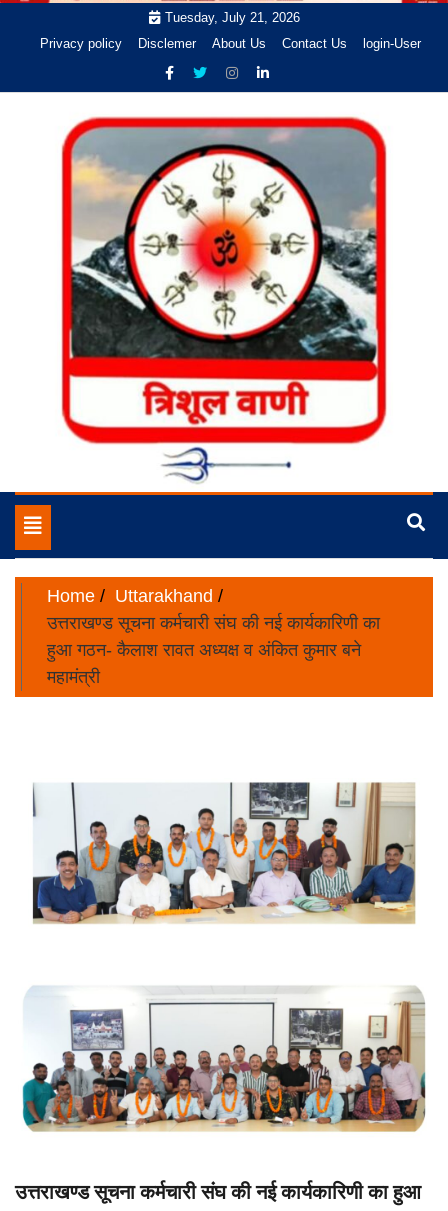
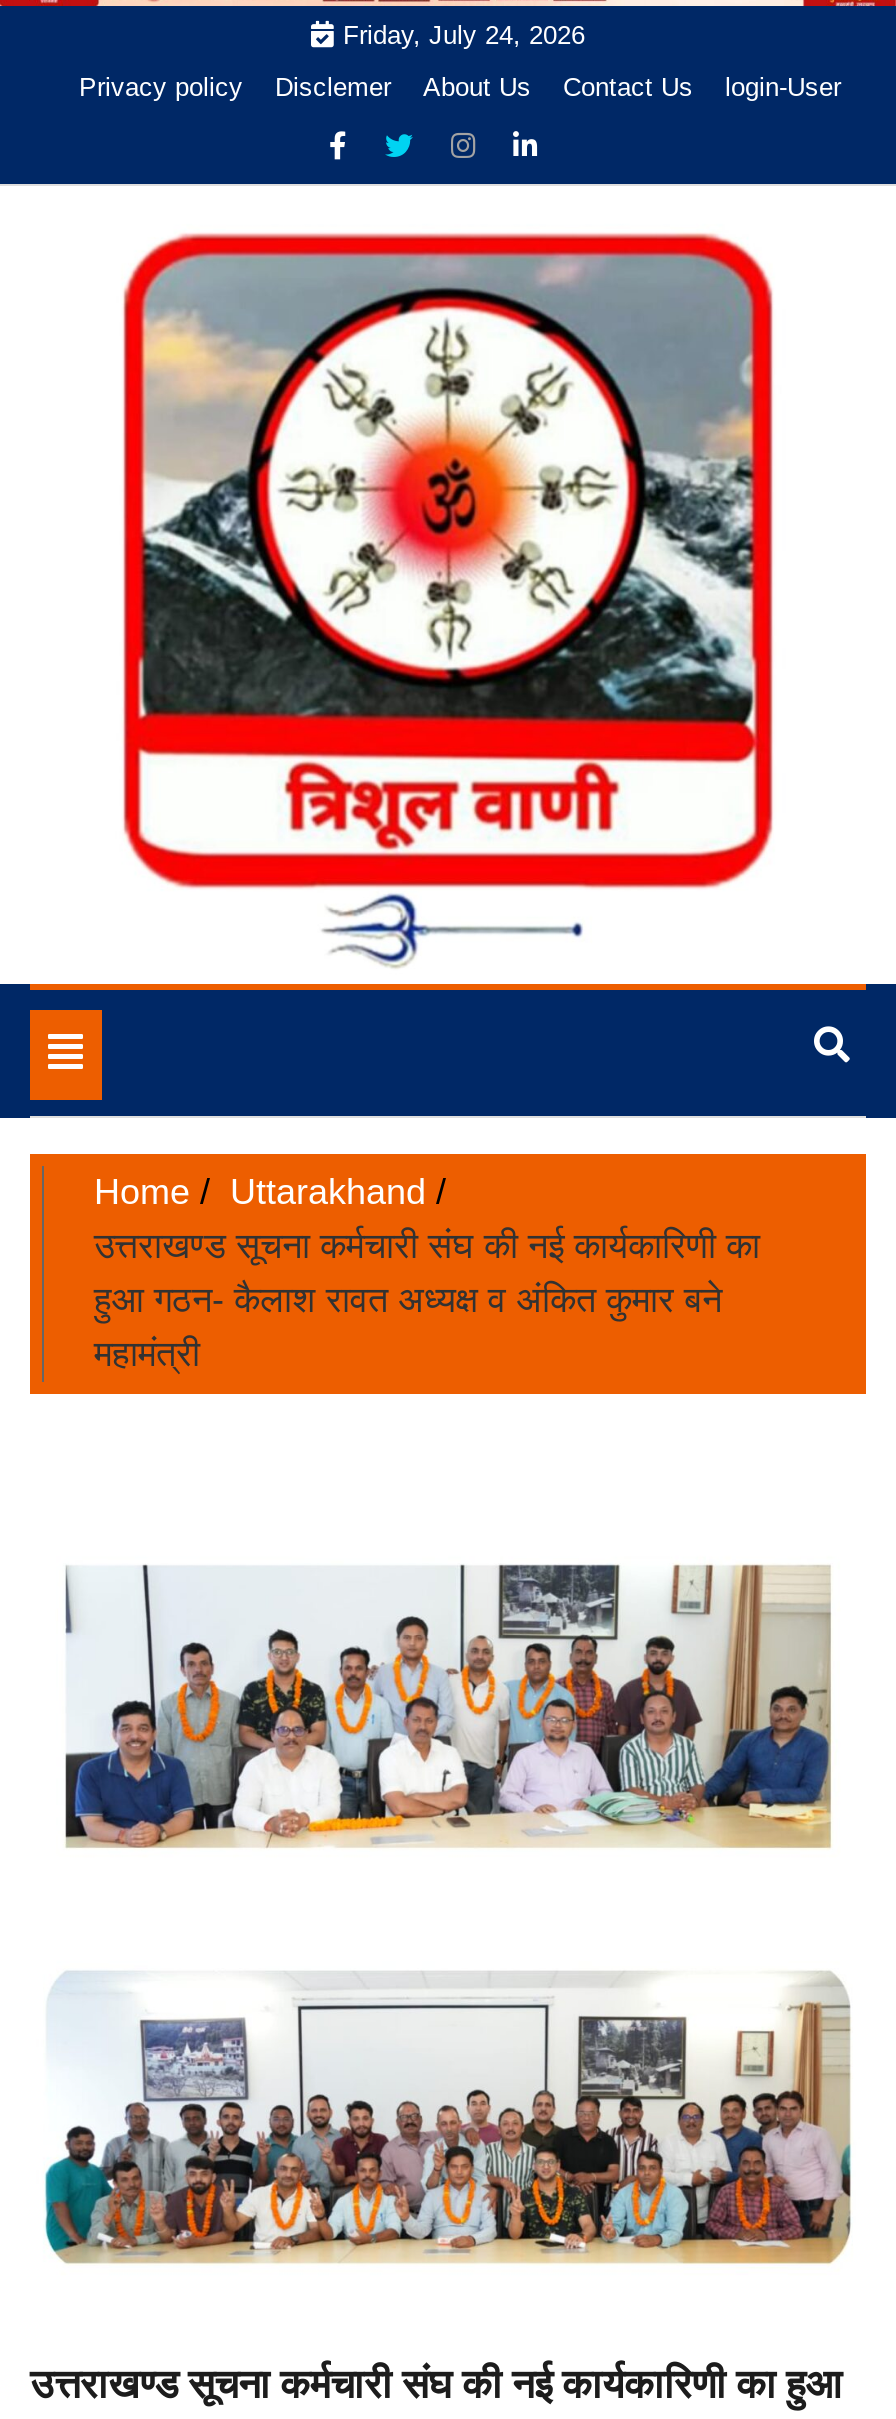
- Tuesday, July 21, 2026
+ Friday, July 24, 2026
